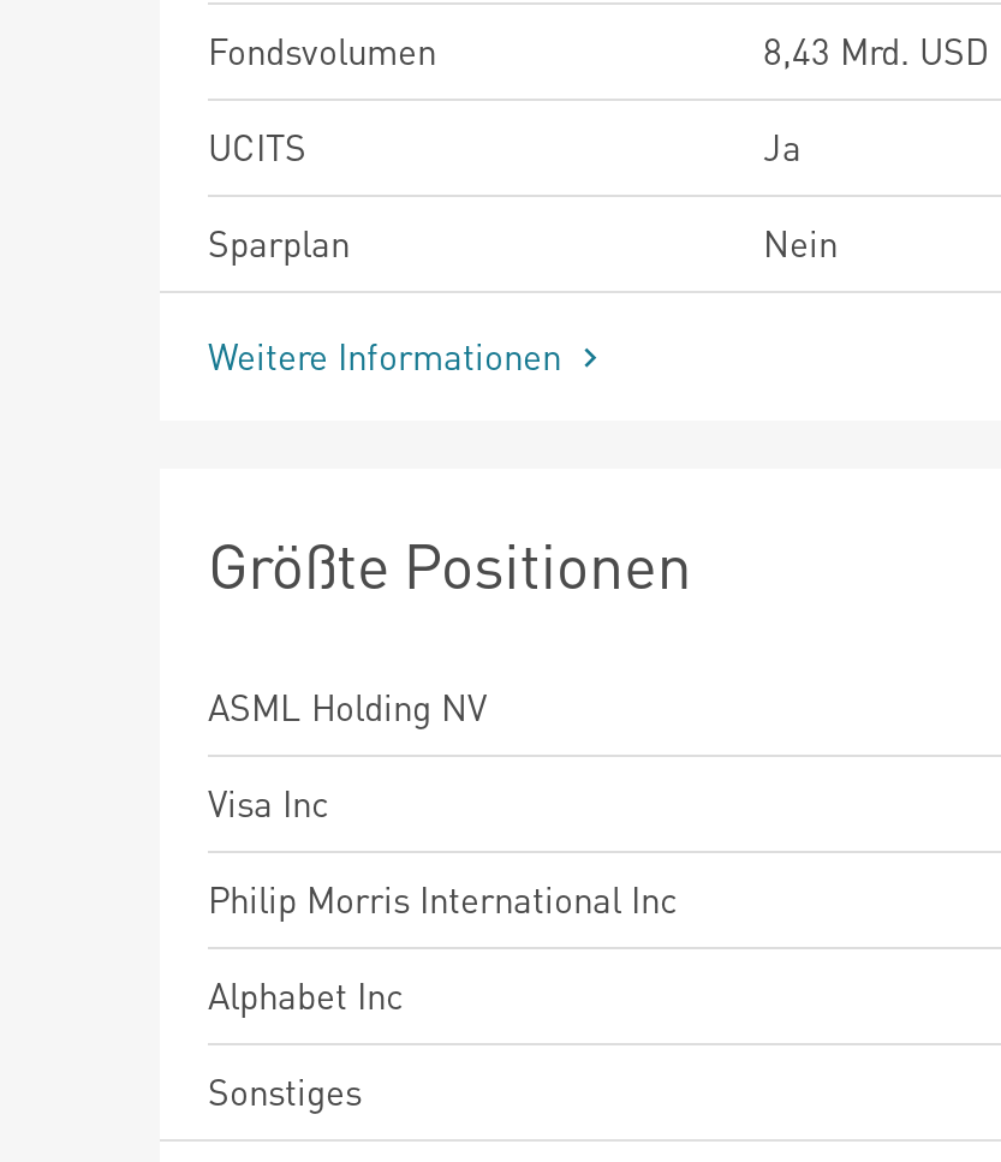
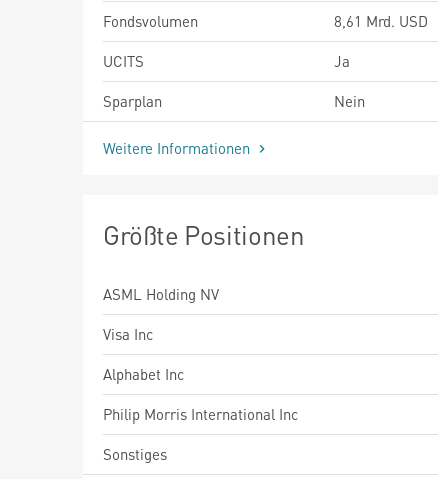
- 8,43 Mrd. USD
+ 8,61 Mrd. USD

moved down: Philip Morris International Inc

moved up: Alphabet Inc
